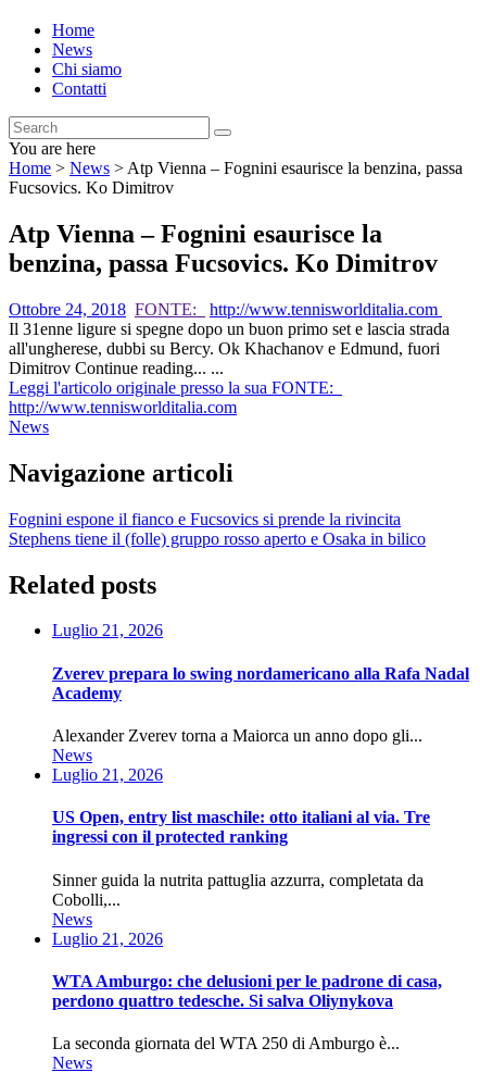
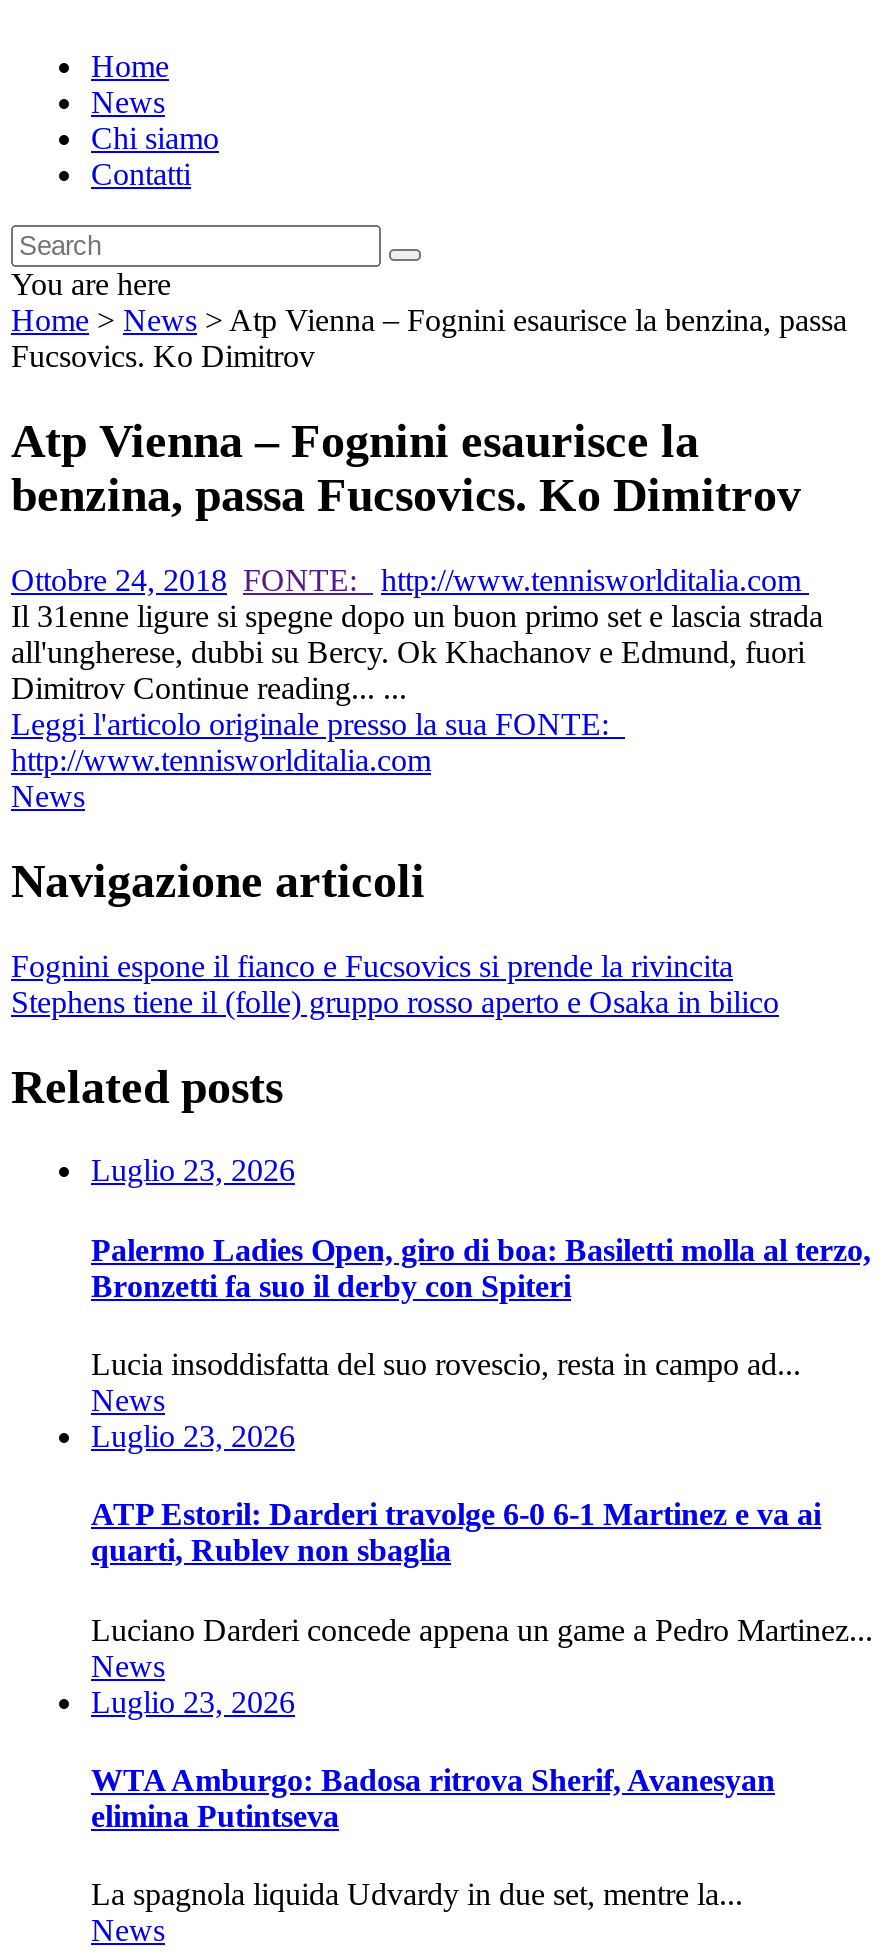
- Luglio 21, 2026
+ Luglio 23, 2026

- Zverev prepara lo swing nordamericano alla Rafa Nadal
- Academy
+ Palermo Ladies Open, giro di boa: Basiletti molla al terzo,
+ Bronzetti fa suo il derby con Spiteri

- Alexander Zverev torna a Maiorca un anno dopo gli...
+ Lucia insoddisfatta del suo rovescio, resta in campo ad...

- Luglio 21, 2026
+ Luglio 23, 2026

- US Open, entry list maschile: otto italiani al via. Tre
- ingressi con il protected ranking
+ ATP Estoril: Darderi travolge 6-0 6-1 Martinez e va ai
+ quarti, Rublev non sbaglia

- Sinner guida la nutrita pattuglia azzurra, completata da
- Cobolli,...
+ Luciano Darderi concede appena un game a Pedro Martinez...

- Luglio 21, 2026
+ Luglio 23, 2026

- WTA Amburgo: che delusioni per le padrone di casa,
- perdono quattro tedesche. Si salva Oliynykova
+ WTA Amburgo: Badosa ritrova Sherif, Avanesyan
+ elimina Putintseva

- La seconda giornata del WTA 250 di Amburgo è...
+ La spagnola liquida Udvardy in due set, mentre la...
